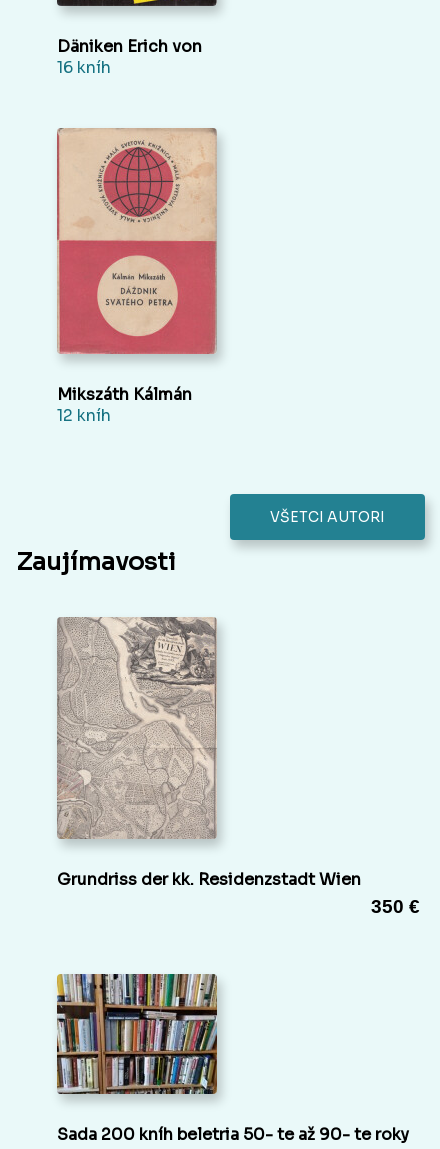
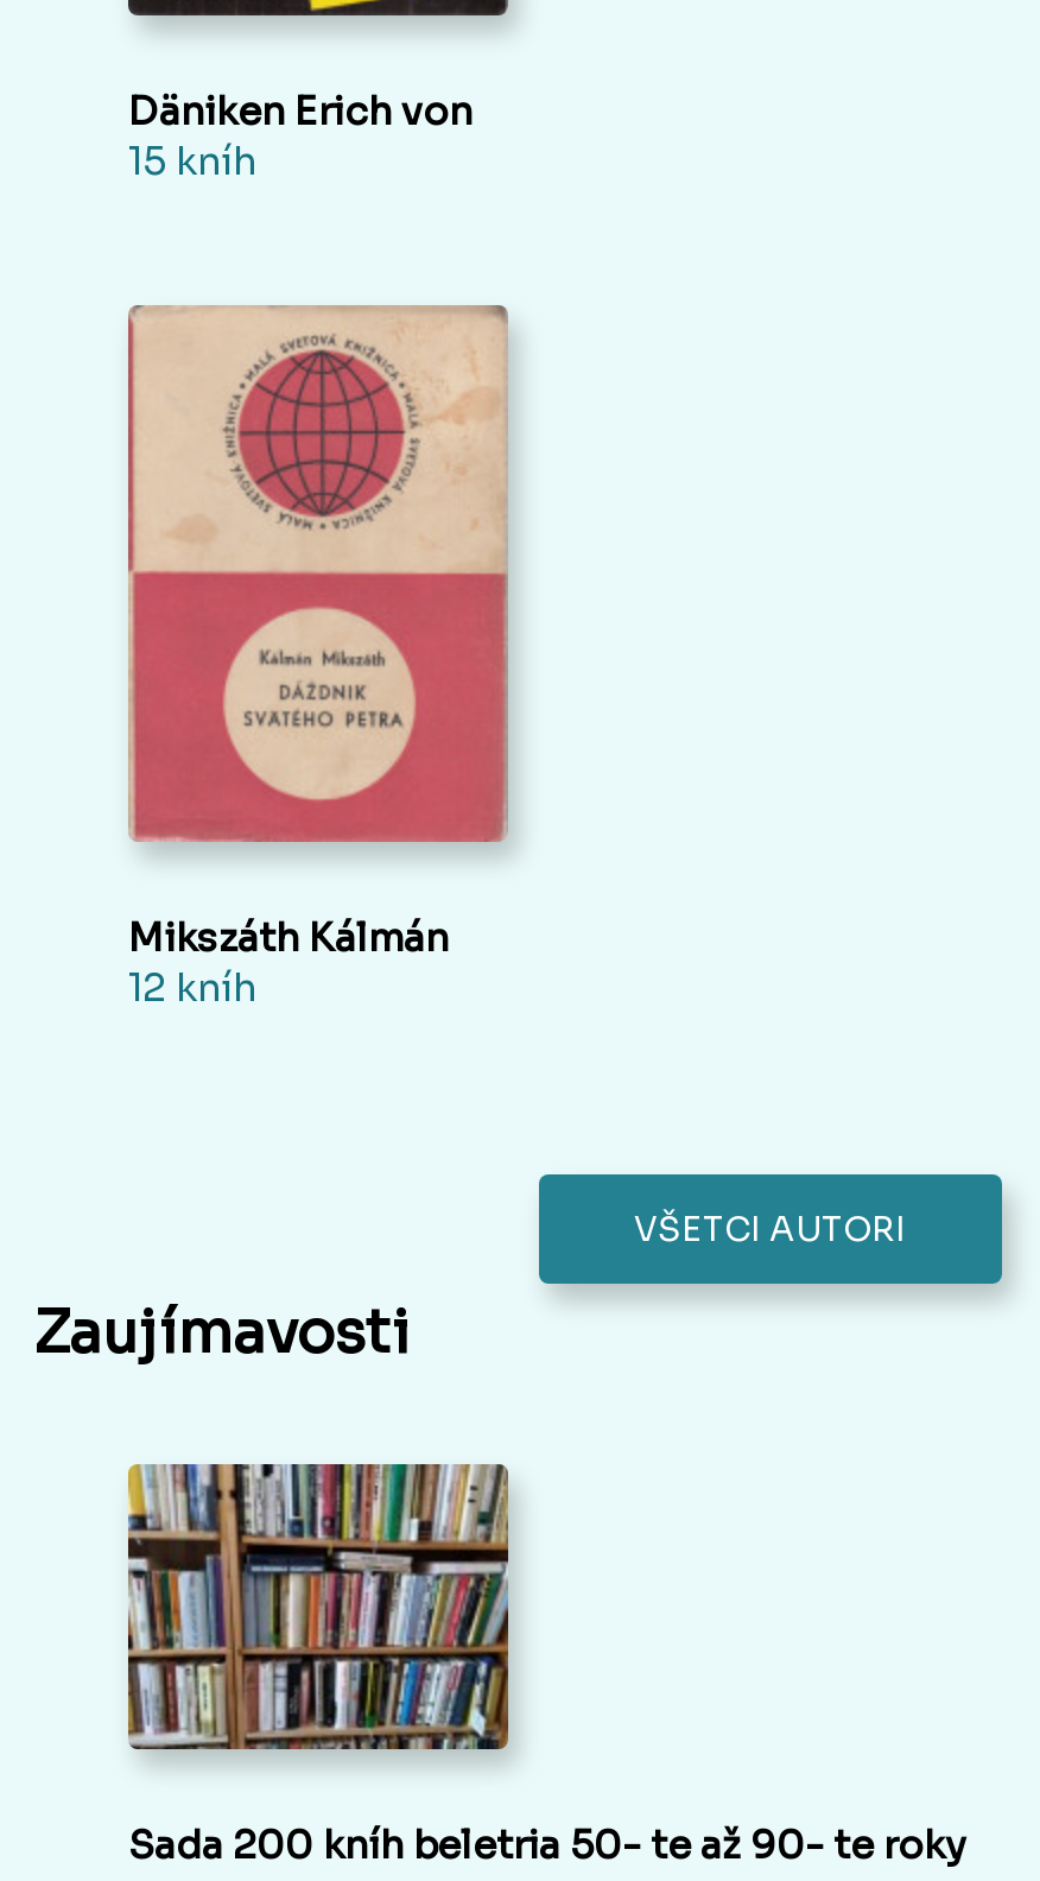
- 16 kníh
+ 15 kníh

- [image]
- Grundriss der kk. Residenzstadt Wien
- 350 €
